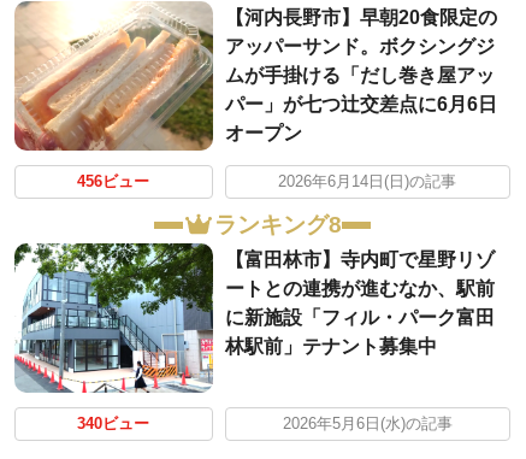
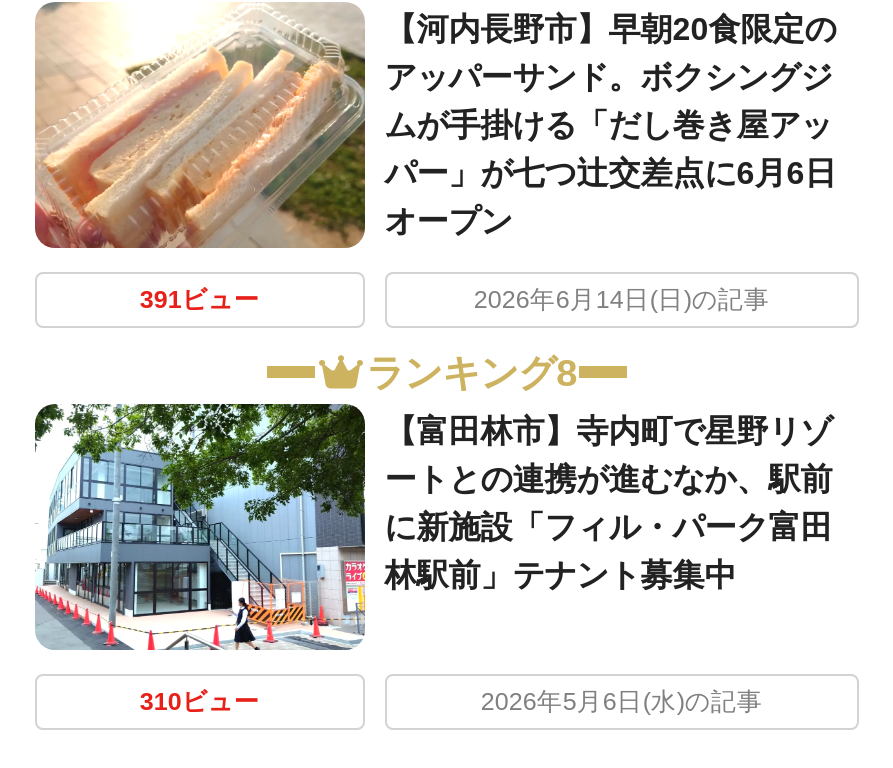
- 456ビュー
+ 391ビュー

- 340ビュー
+ 310ビュー
